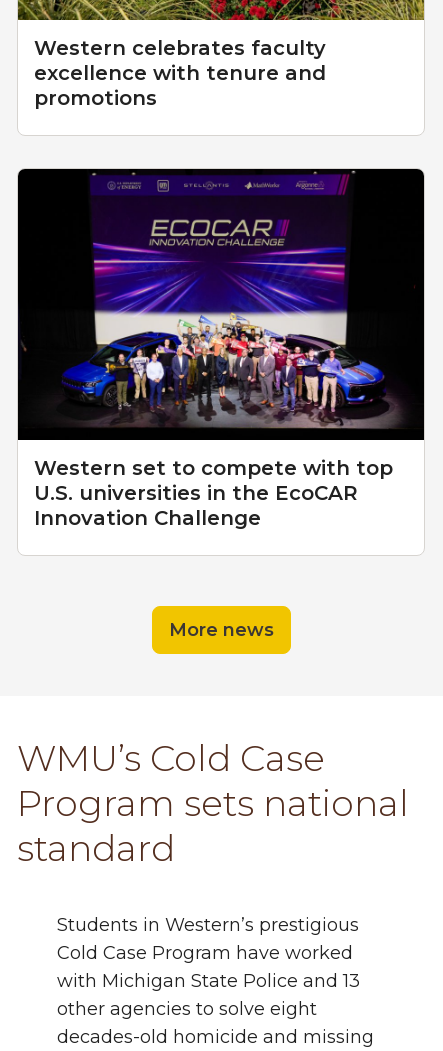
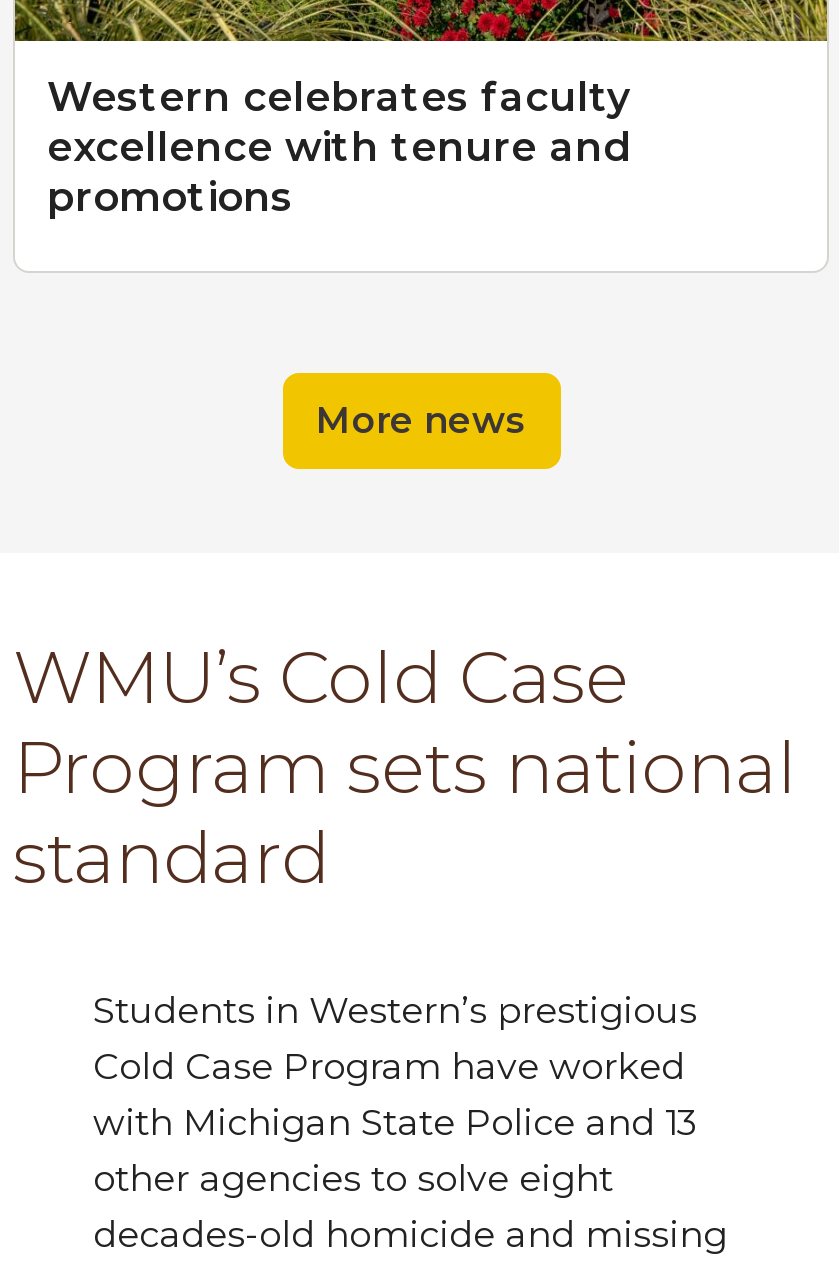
- [image]
- Western set to compete with top
- U.S. universities in the EcoCAR
- Innovation Challenge
